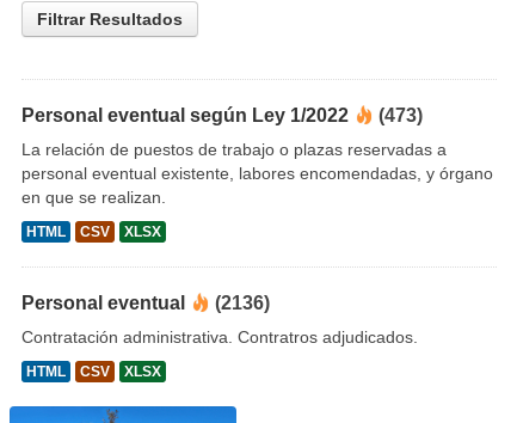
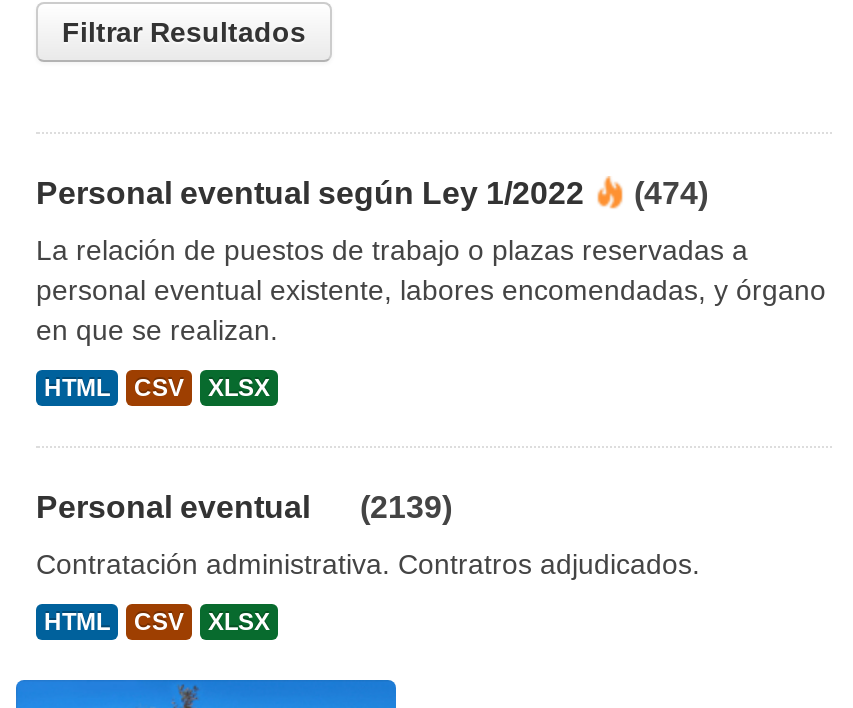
- Personal eventual según Ley 1/2022 (473)
+ Personal eventual según Ley 1/2022 (474)

- Personal eventual (2136)
+ Personal eventual (2139)
